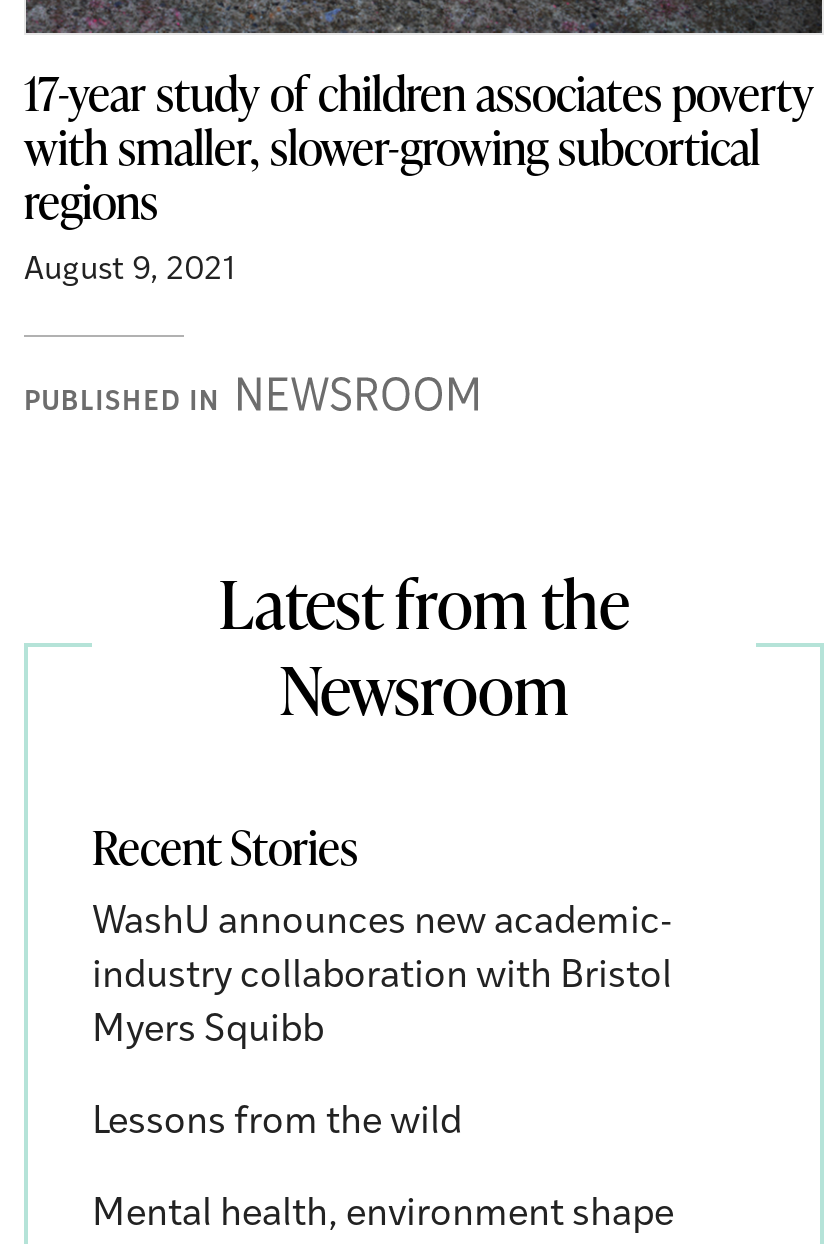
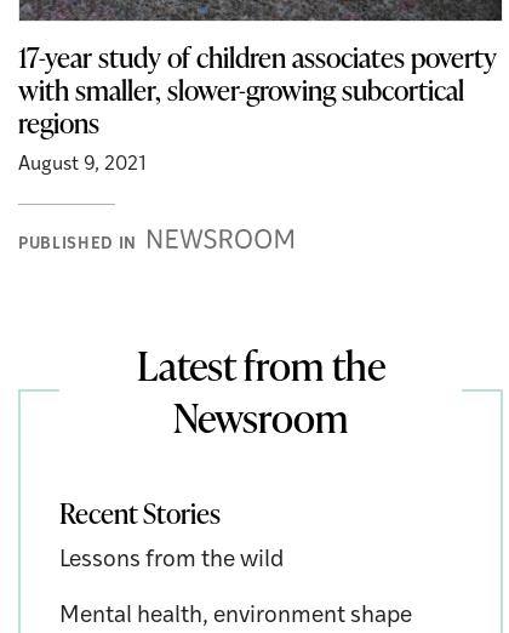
- WashU announces new academic-
- industry collaboration with Bristol
- Myers Squibb
